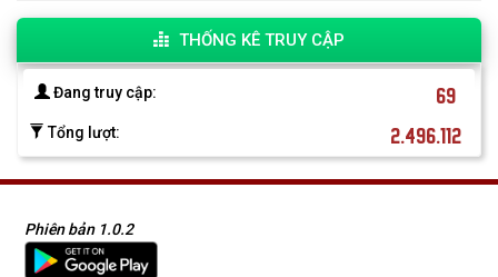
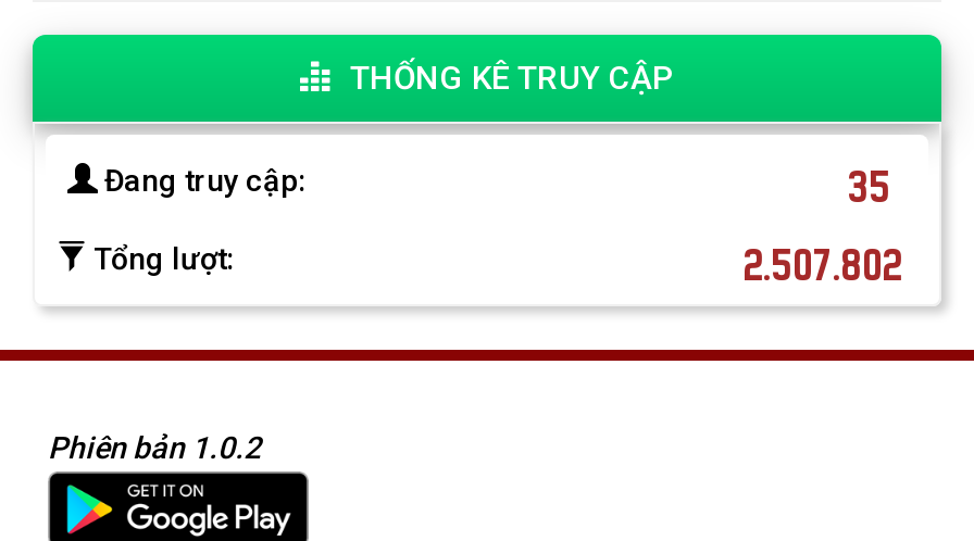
- 69
+ 35

- 2.496.112
+ 2.507.802
